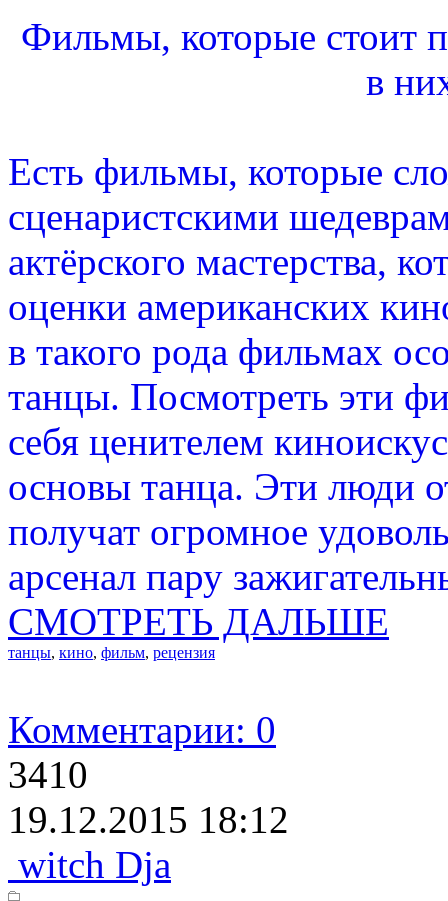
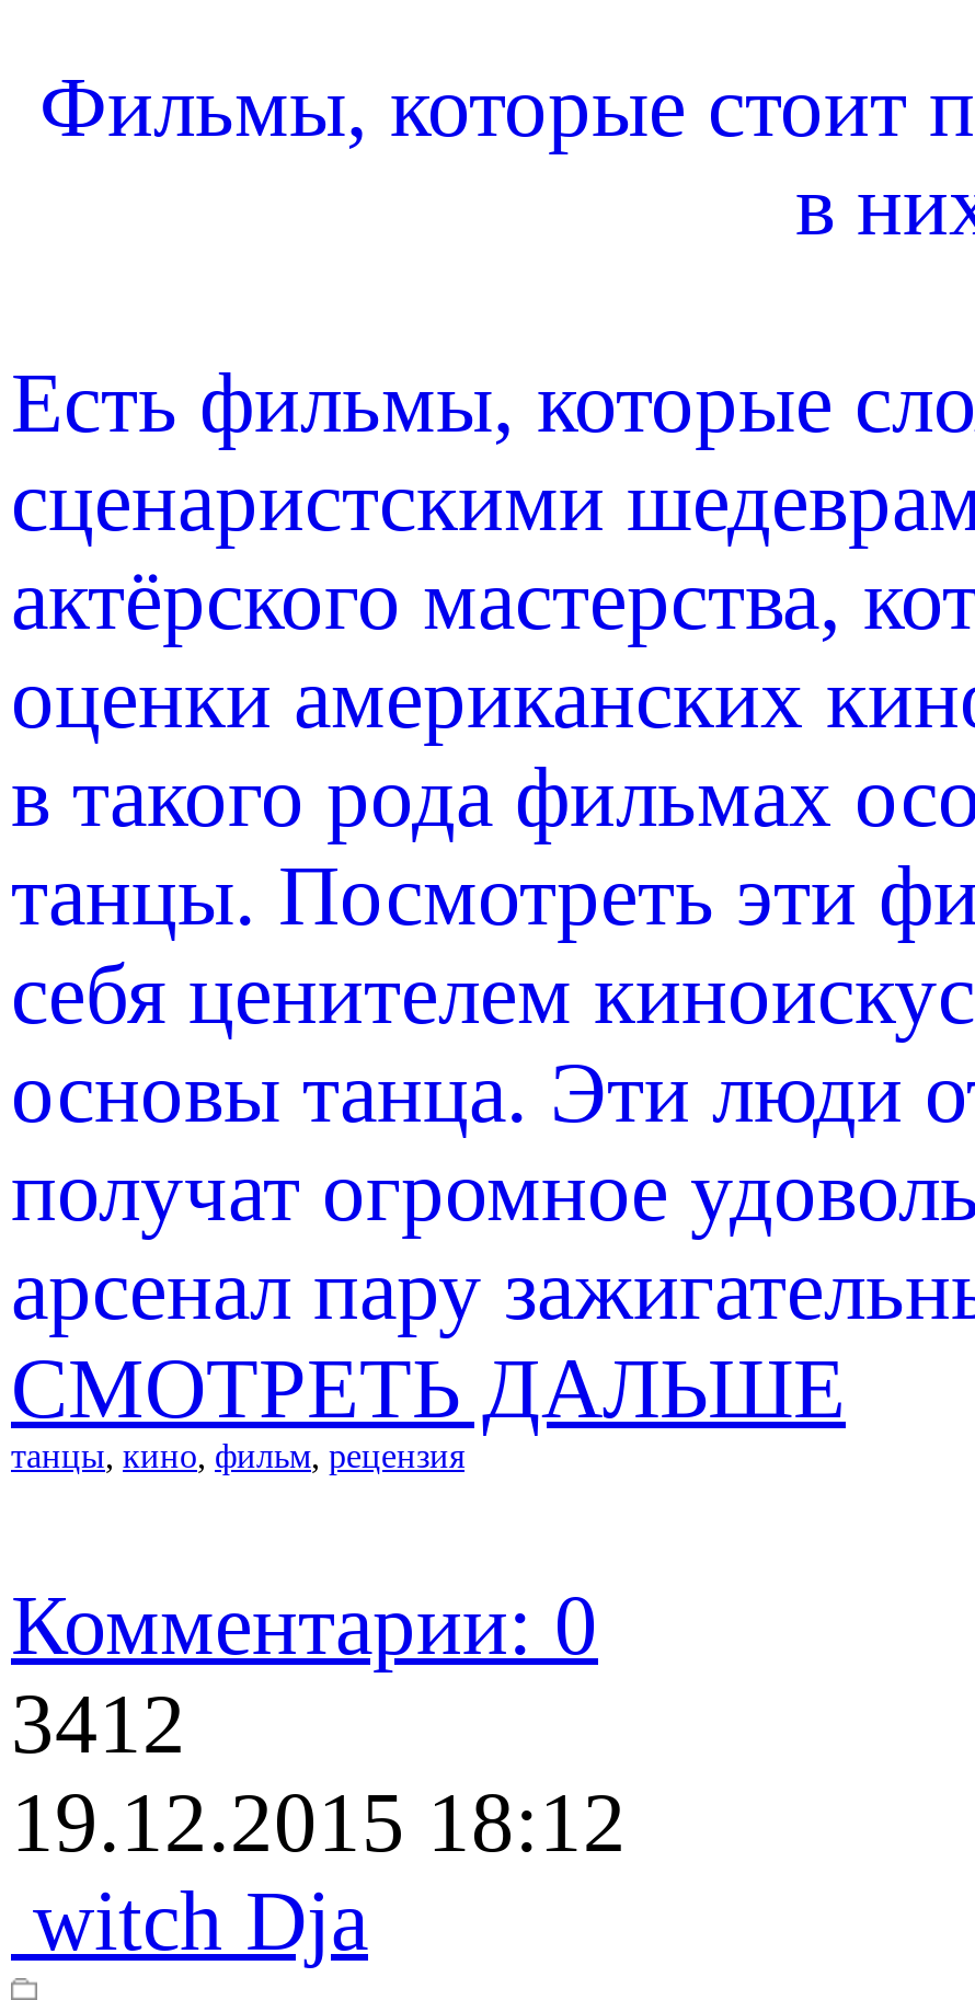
- 3410
+ 3412
